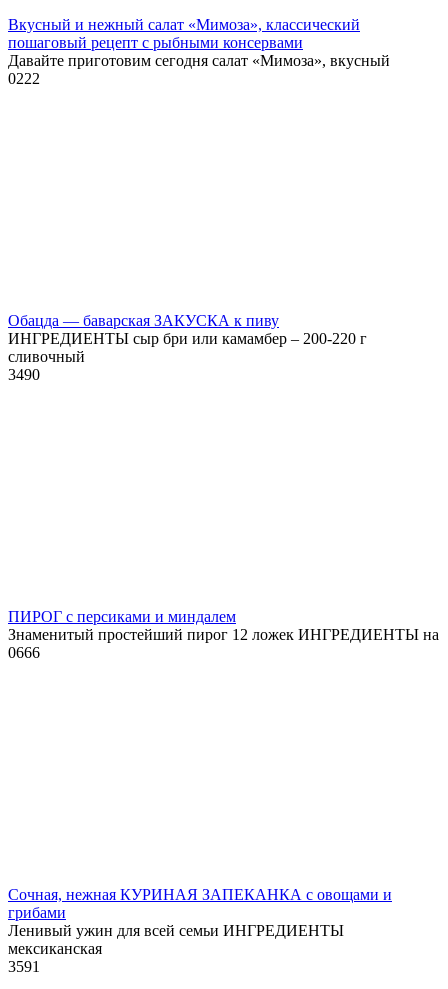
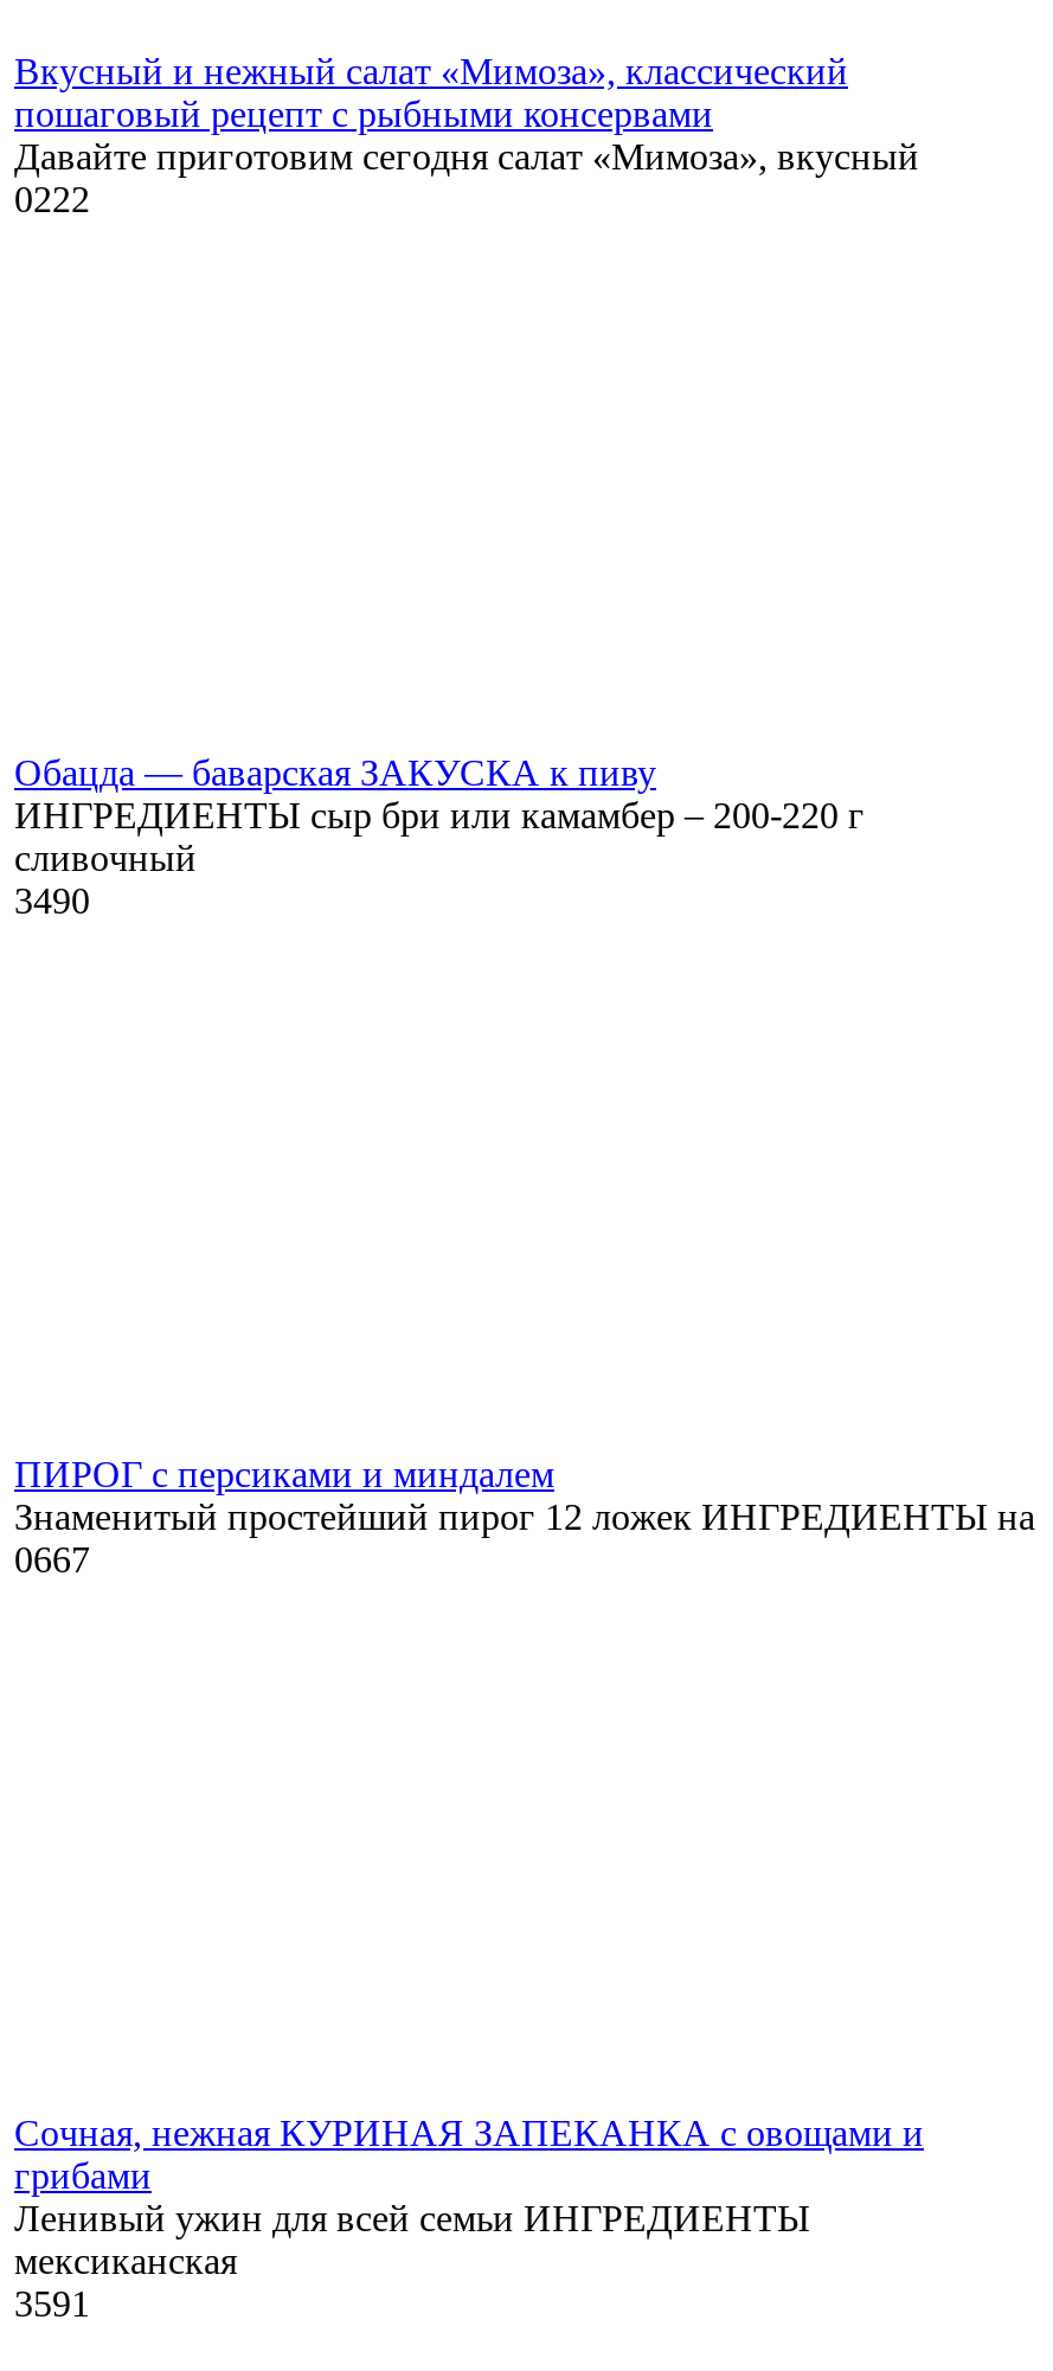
- 0666
+ 0667
